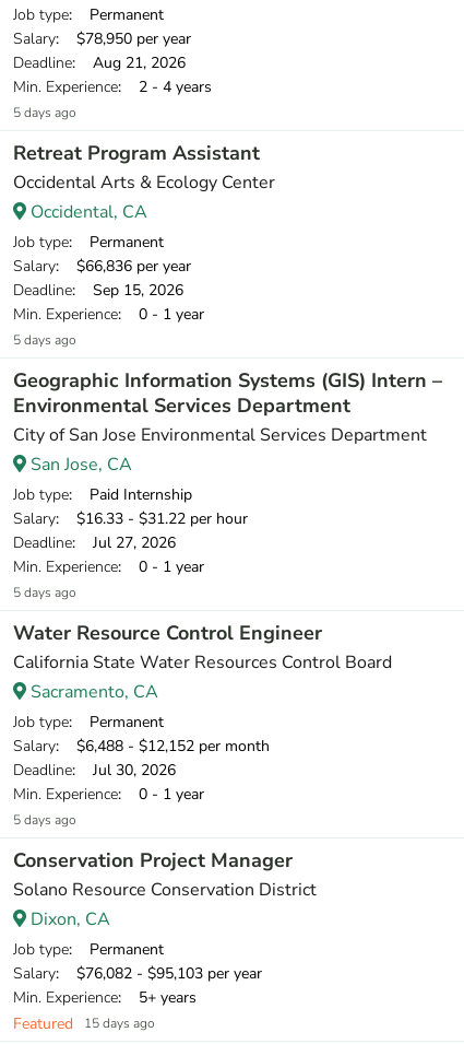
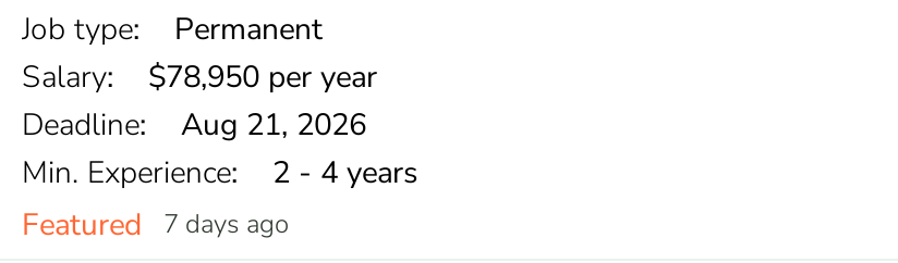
- 5 days ago
- Retreat Program Assistant
- Occidental Arts & Ecology Center
- Occidental, CA
- Job type: Permanent
- Salary: $66,836 per year
- Deadline: Sep 15, 2026
- Min. Experience: 0 - 1 year
- 5 days ago
- Geographic Information Systems (GIS) Intern –
- Environmental Services Department
- City of San Jose Environmental Services Department
- San Jose, CA
- Job type: Paid Internship
- Salary: $16.33 - $31.22 per hour
- Deadline: Jul 27, 2026
- Min. Experience: 0 - 1 year
- 5 days ago
- Water Resource Control Engineer
- California State Water Resources Control Board
- Sacramento, CA
- Job type: Permanent
- Salary: $6,488 - $12,152 per month
- Deadline: Jul 30, 2026
- Min. Experience: 0 - 1 year
- 5 days ago
- Conservation Project Manager
- Solano Resource Conservation District
- Dixon, CA
- Job type: Permanent
- Salary: $76,082 - $95,103 per year
- Min. Experience: 5+ years

- Featured 15 days ago
+ Featured 7 days ago
